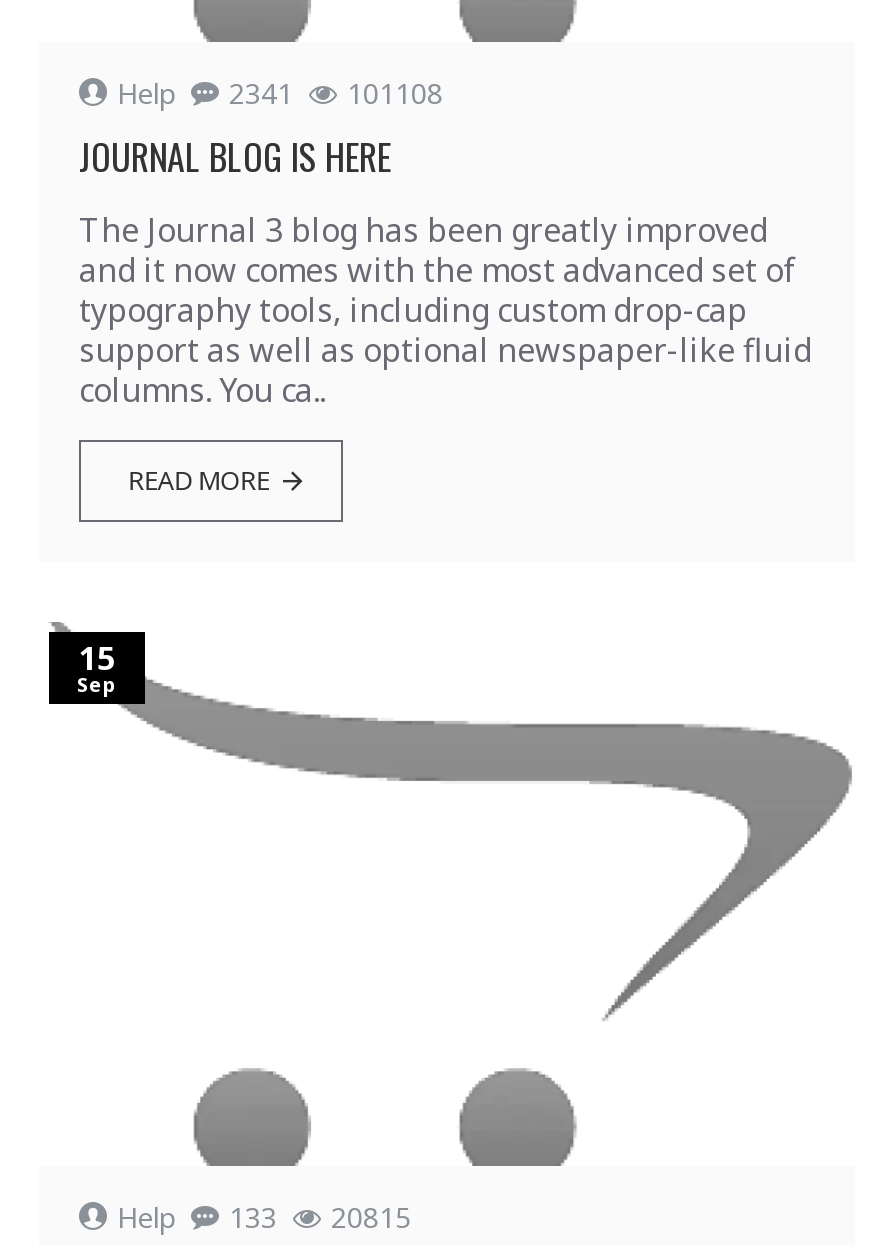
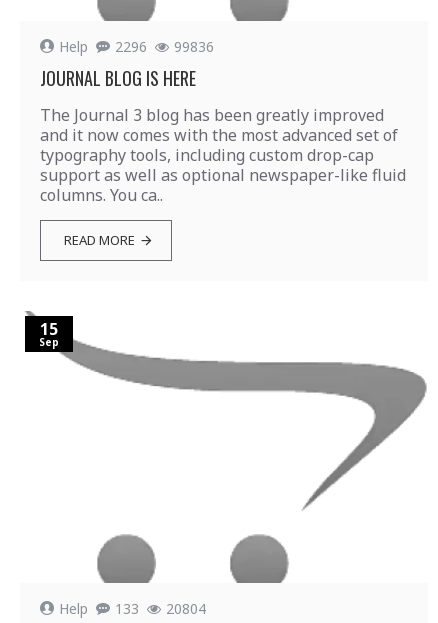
- 2341
+ 2296

- 101108
+ 99836

- Help 133 20815
+ Help 133 20804
